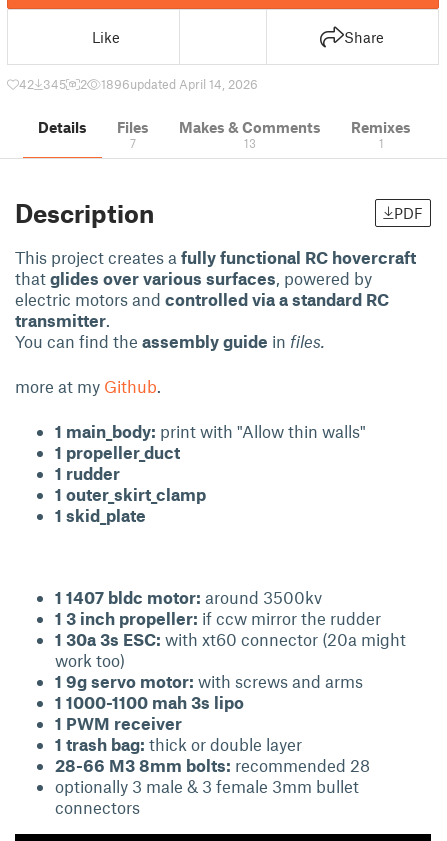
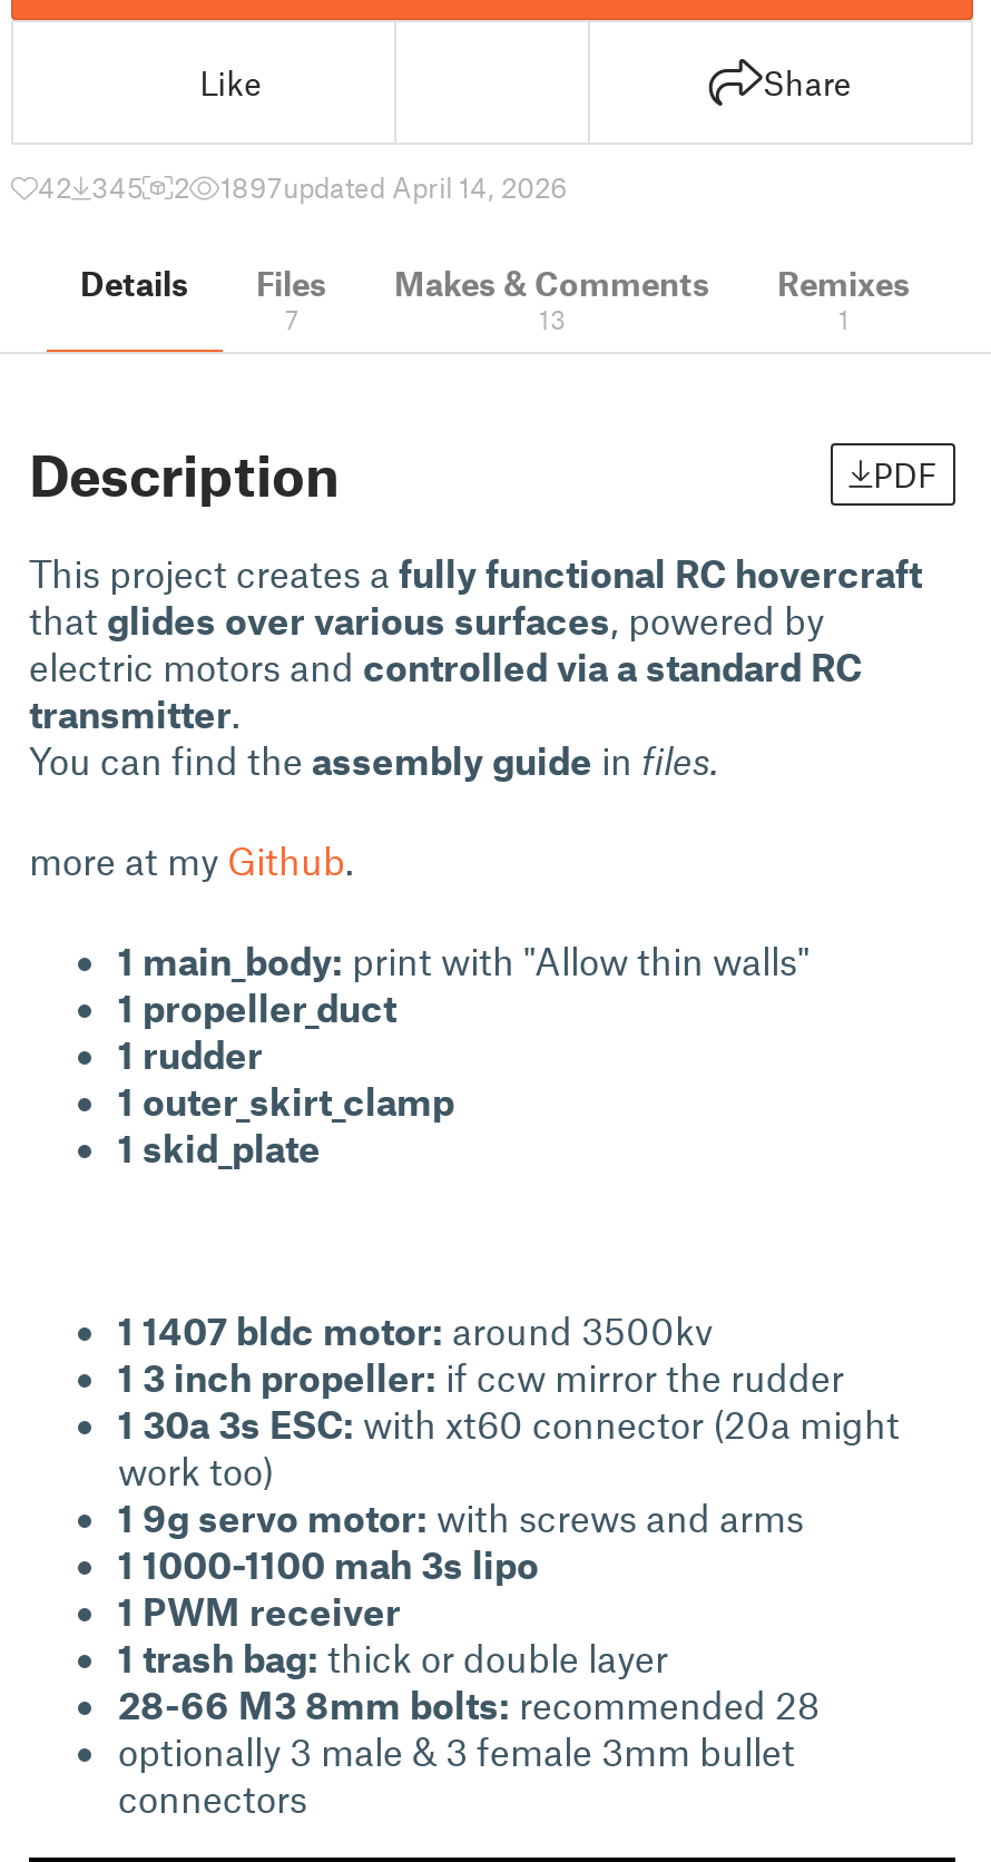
- 1896updated April 14, 2026
+ 1897updated April 14, 2026
